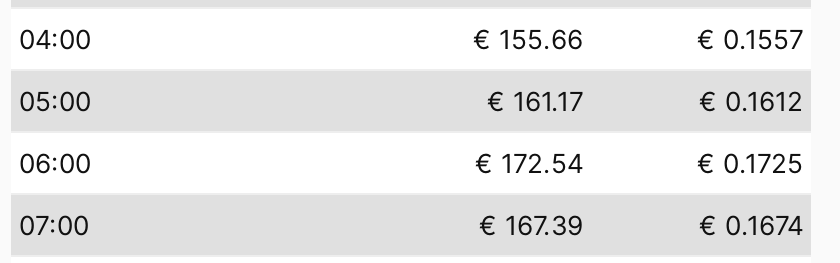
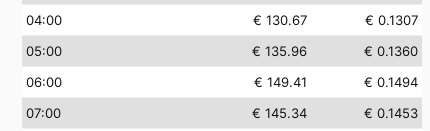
- € 155.66
+ € 130.67

- € 0.1557
+ € 0.1307

- € 161.17
+ € 135.96

- € 0.1612
+ € 0.1360

- € 172.54
+ € 149.41

- € 0.1725
+ € 0.1494

- € 167.39
+ € 145.34

- € 0.1674
+ € 0.1453
